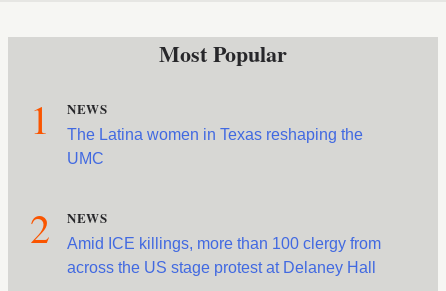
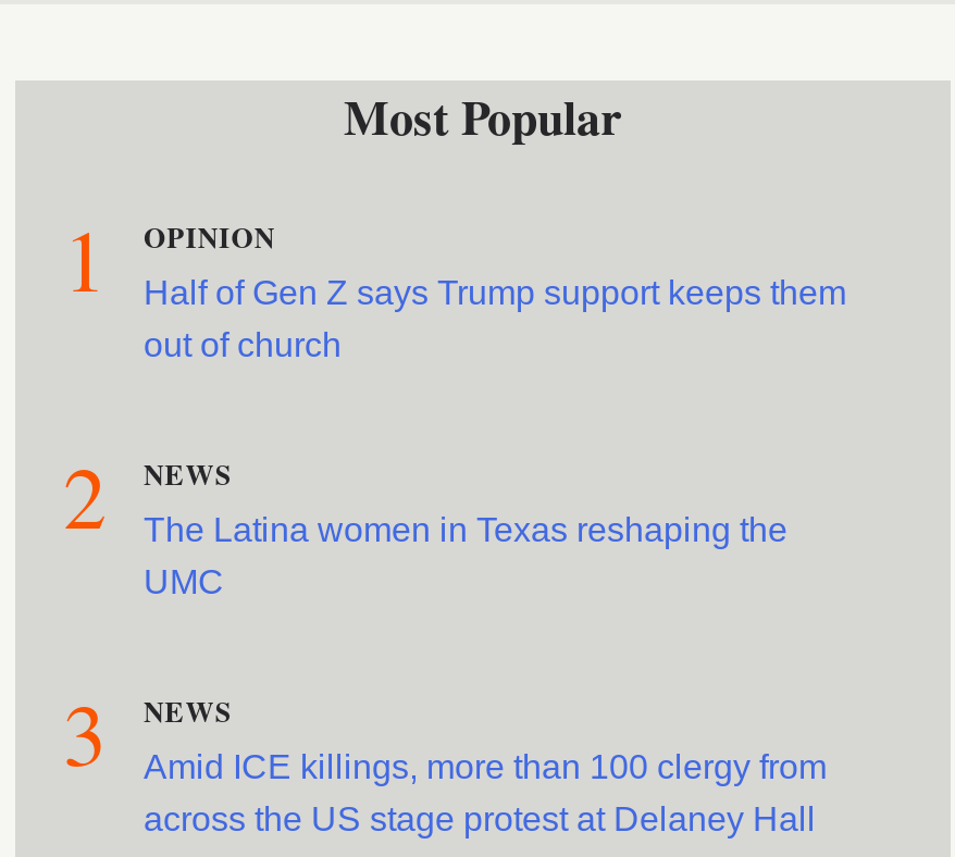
+ OPINION
+ Half of Gen Z says Trump support keeps them
+ out of church
+ 2

- 2 NEWS Amid ICE killings, more than 100 clergy from
+ 3 NEWS Amid ICE killings, more than 100 clergy from
